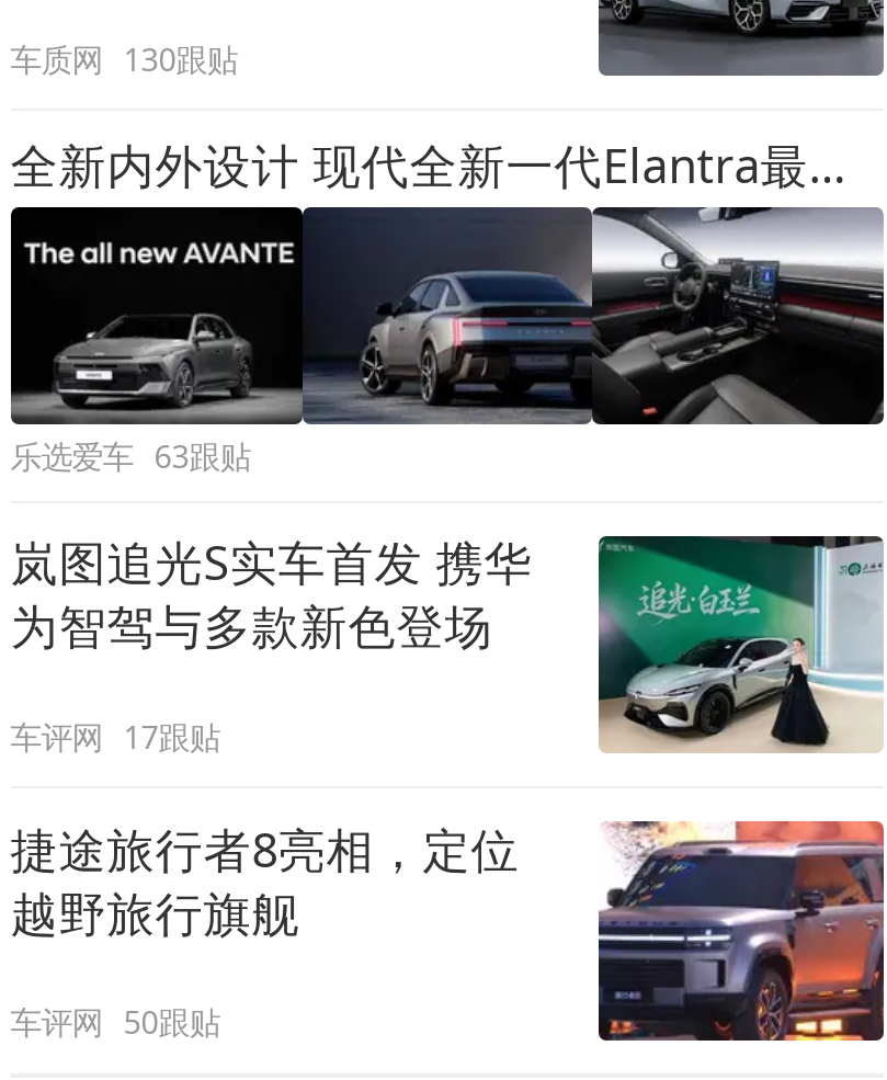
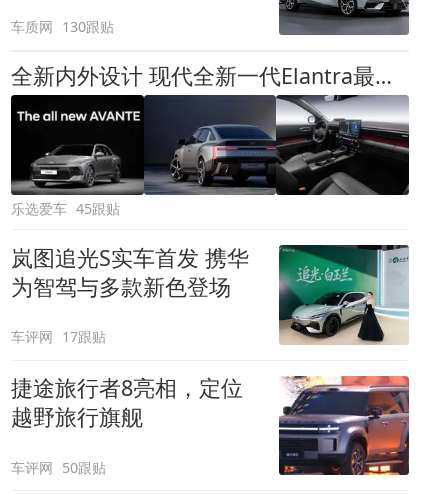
- 乐选爱车 63跟贴
+ 乐选爱车 45跟贴
